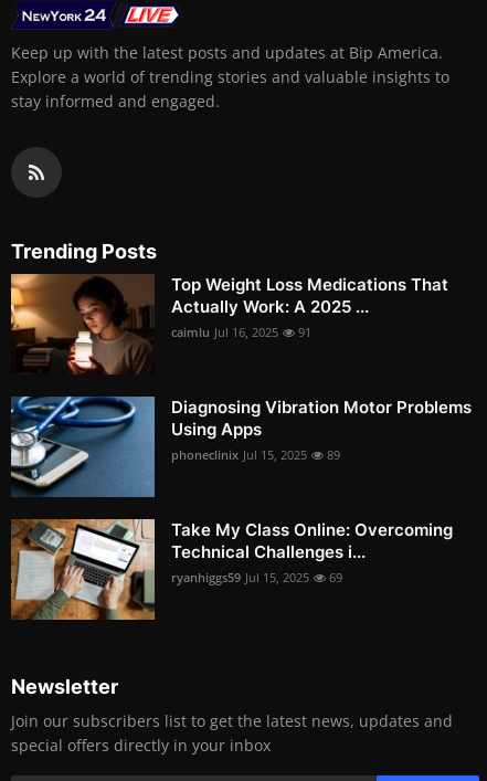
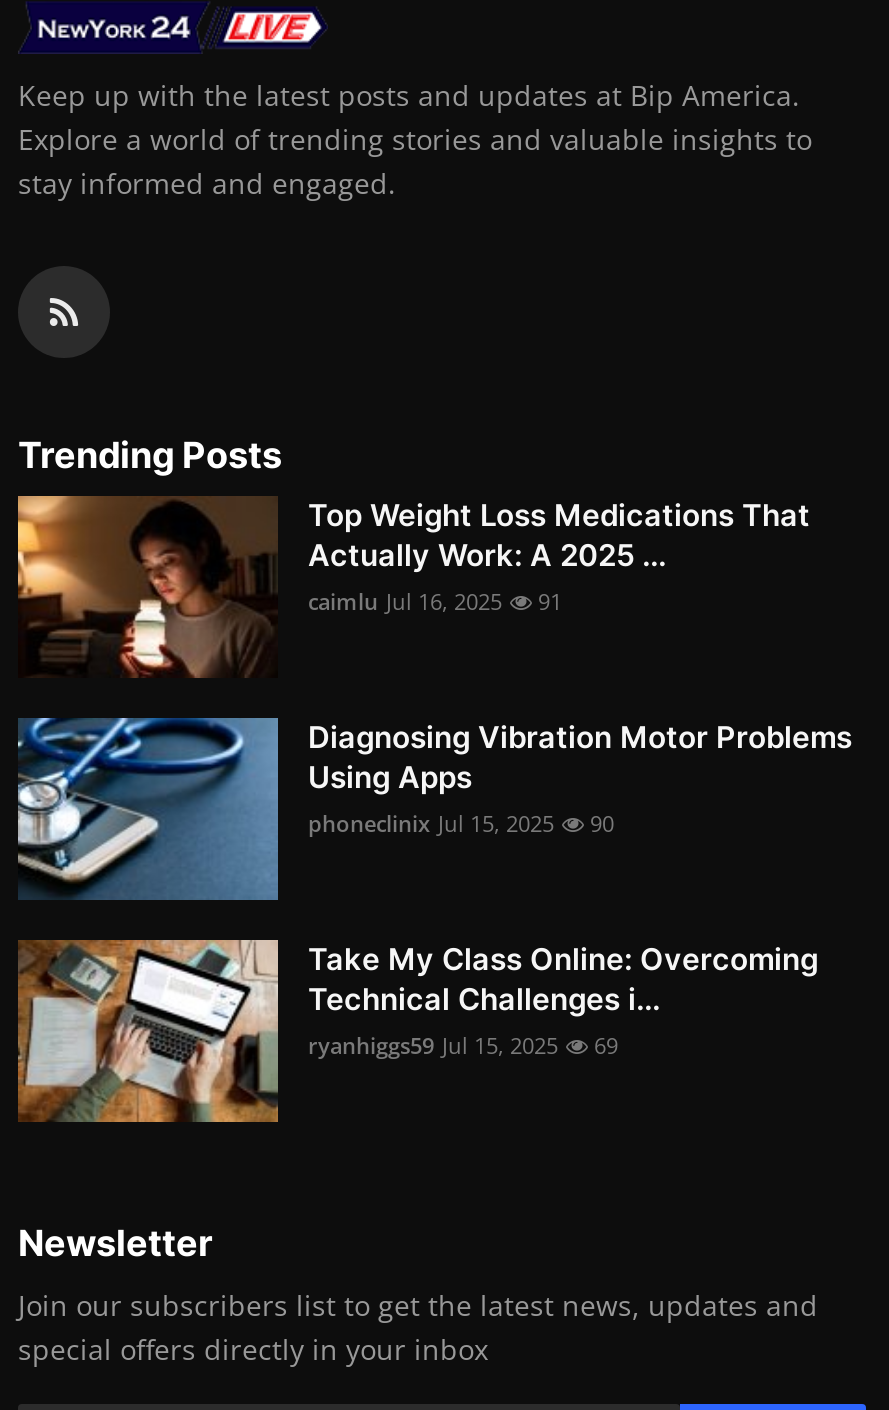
- phoneclinix Jul 15, 2025 89
+ phoneclinix Jul 15, 2025 90
